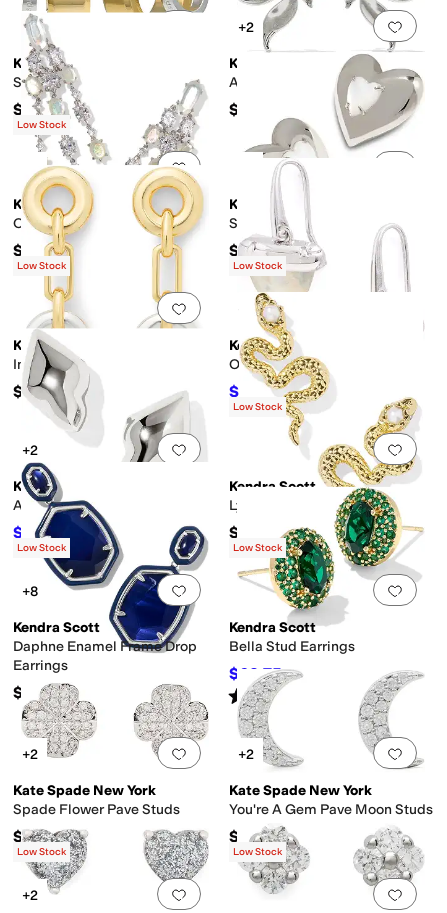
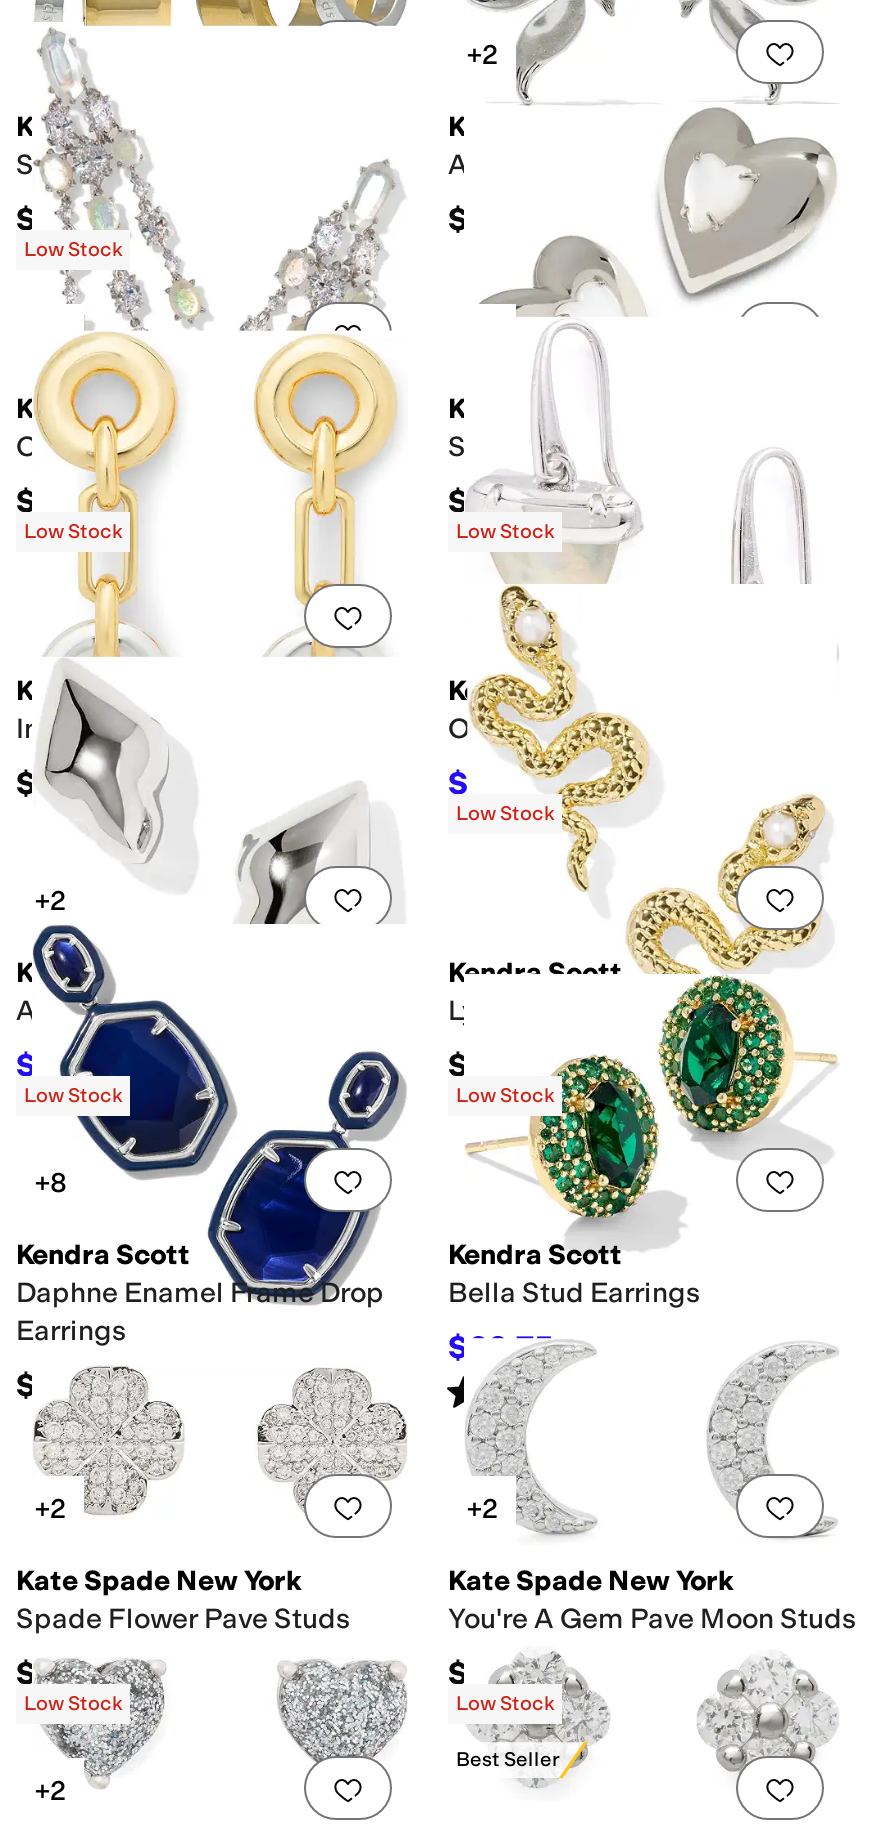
+ Best Seller
